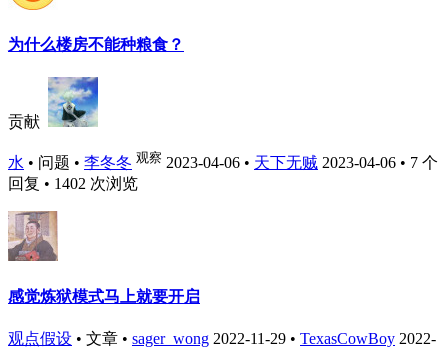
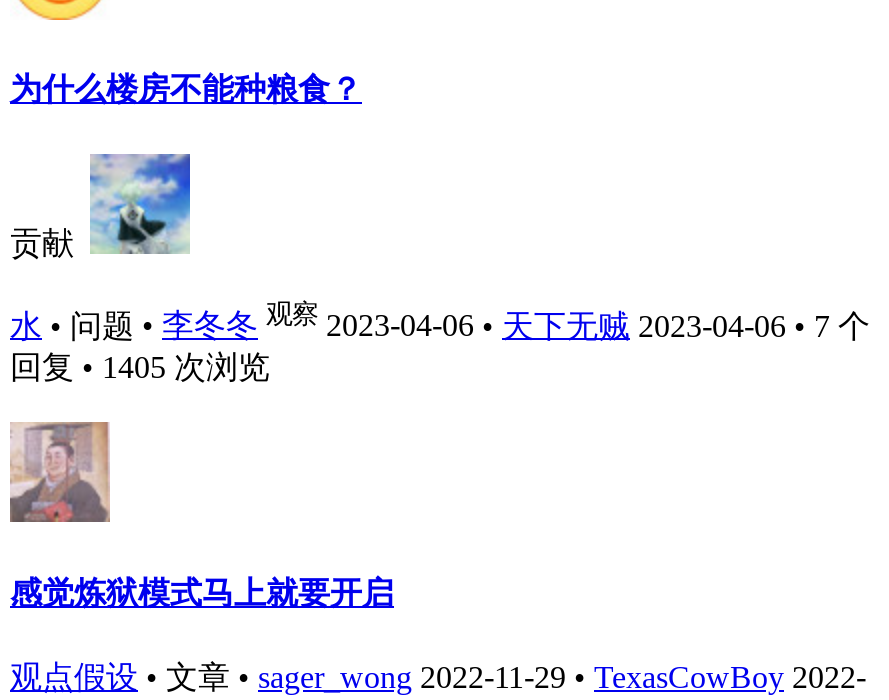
- 回复 • 1402 次浏览
+ 回复 • 1405 次浏览
